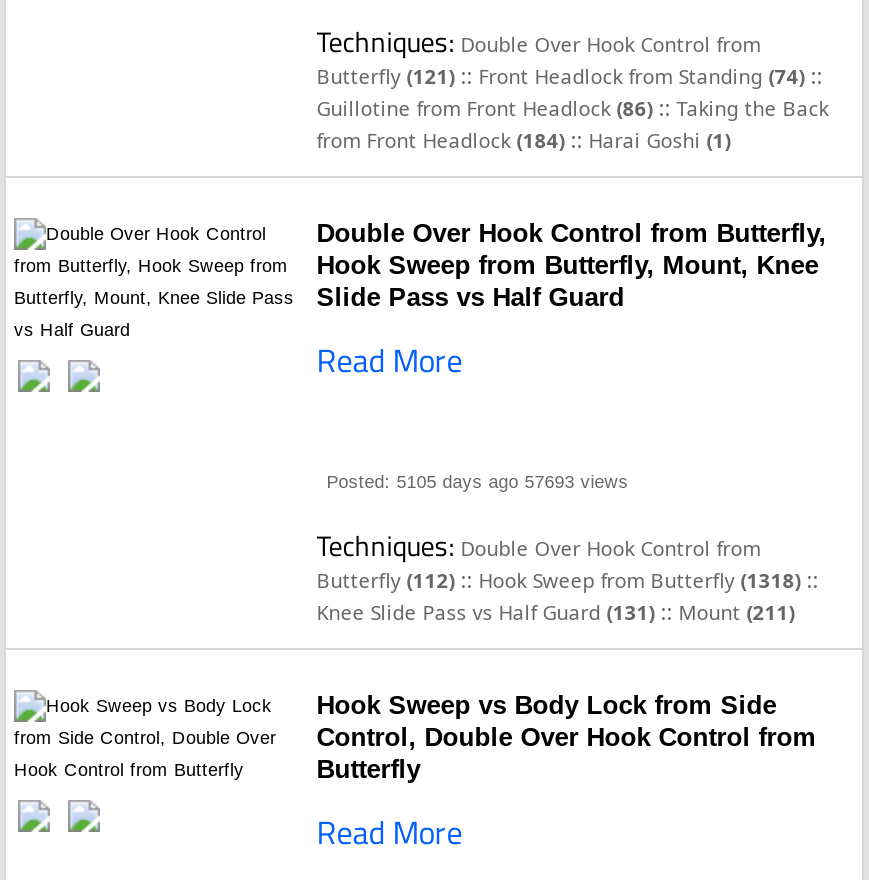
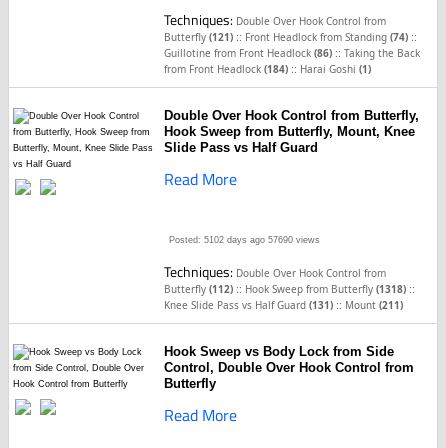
- Posted: 5105 days ago 57693 views
+ Posted: 5102 days ago 57690 views
